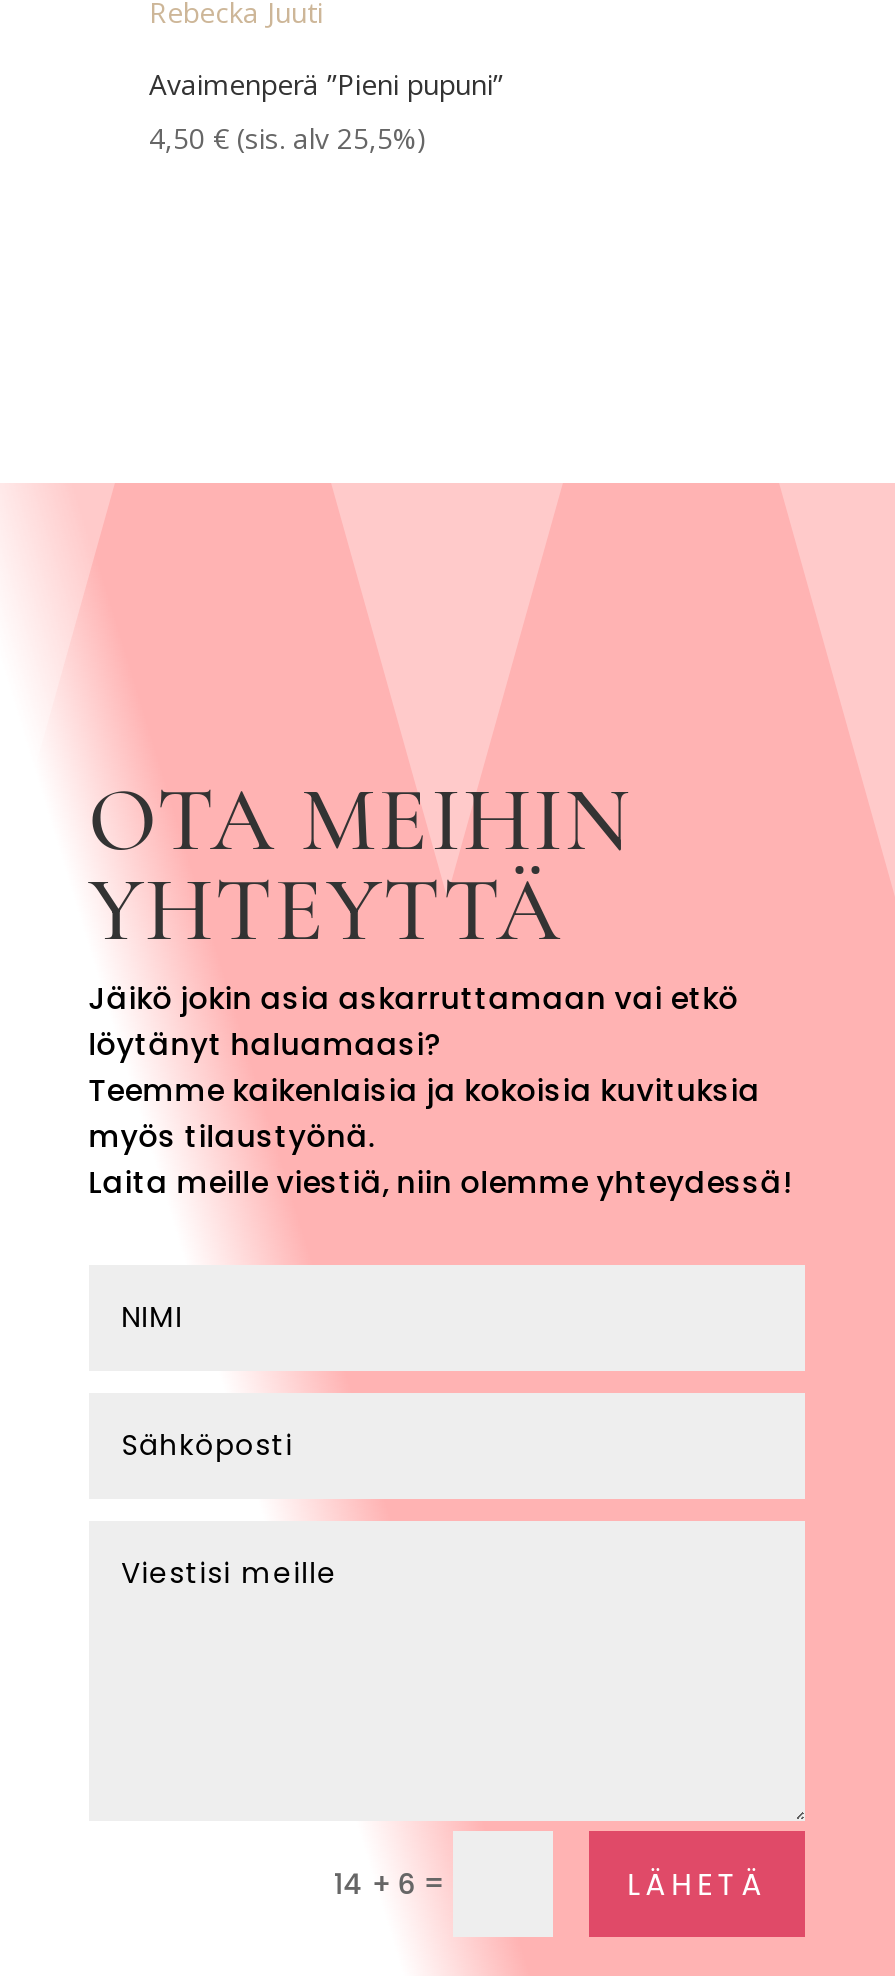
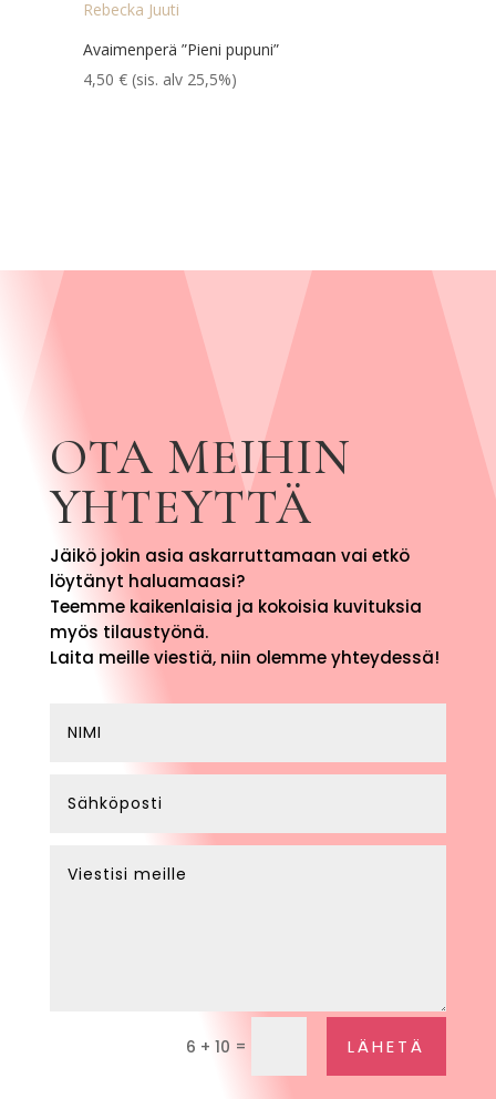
- 14 + 6 =
+ 6 + 10 =
